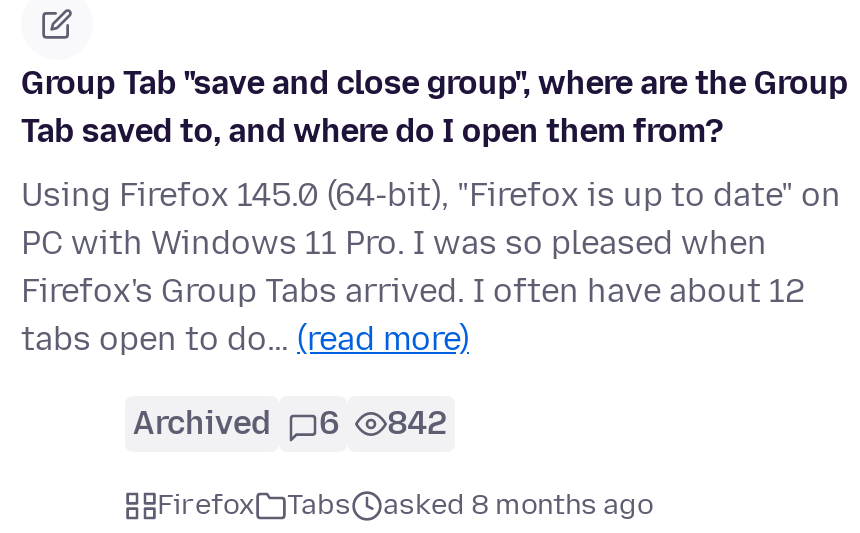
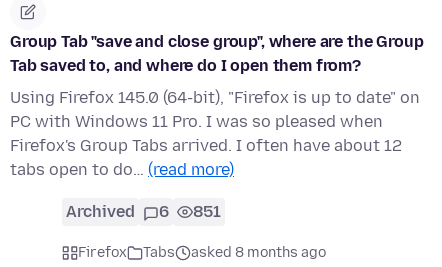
- Archived 6 842
+ Archived 6 851
